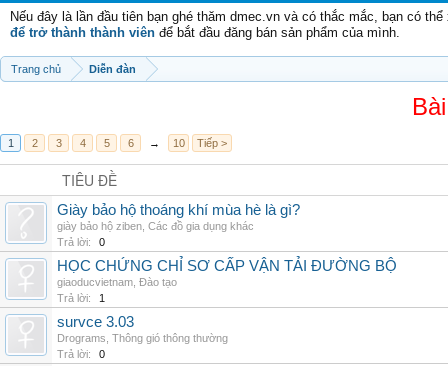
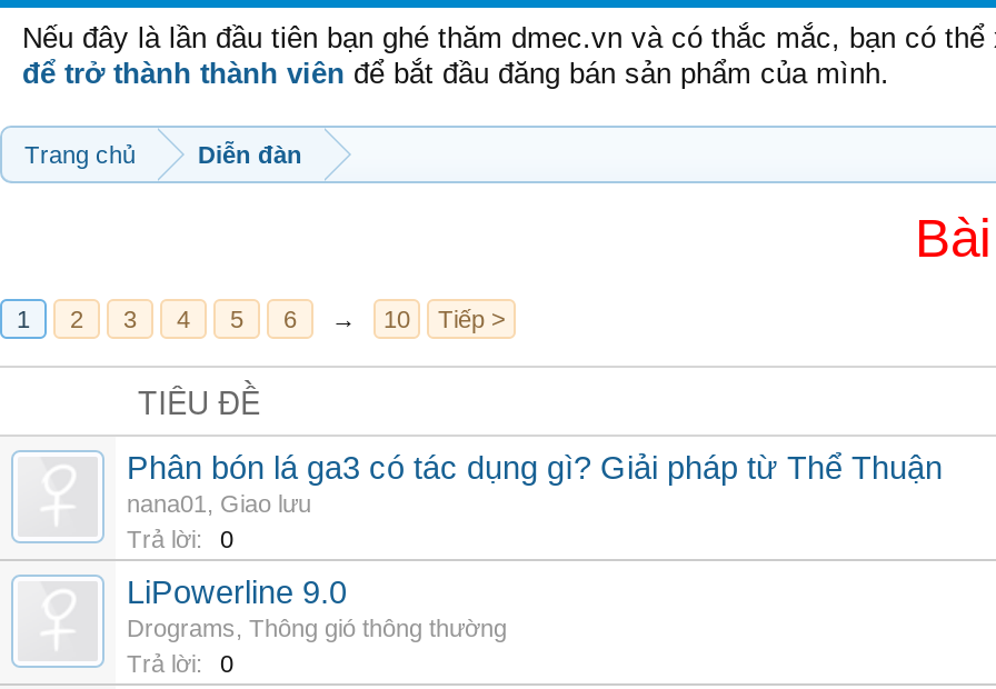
- Giày bảo hộ thoáng khí mùa hè là gì?
- giày bảo hộ ziben, Các đồ gia dụng khác
+ Phân bón lá ga3 có tác dụng gì? Giải pháp từ Thể Thuận
+ nana01, Giao lưu

- HỌC CHỨNG CHỈ SƠ CẤP VẬN TẢI ĐƯỜNG BỘ
- giaoducvietnam, Đào tạo
- Trả lời:
- 1
- survce 3.03
+ LiPowerline 9.0
